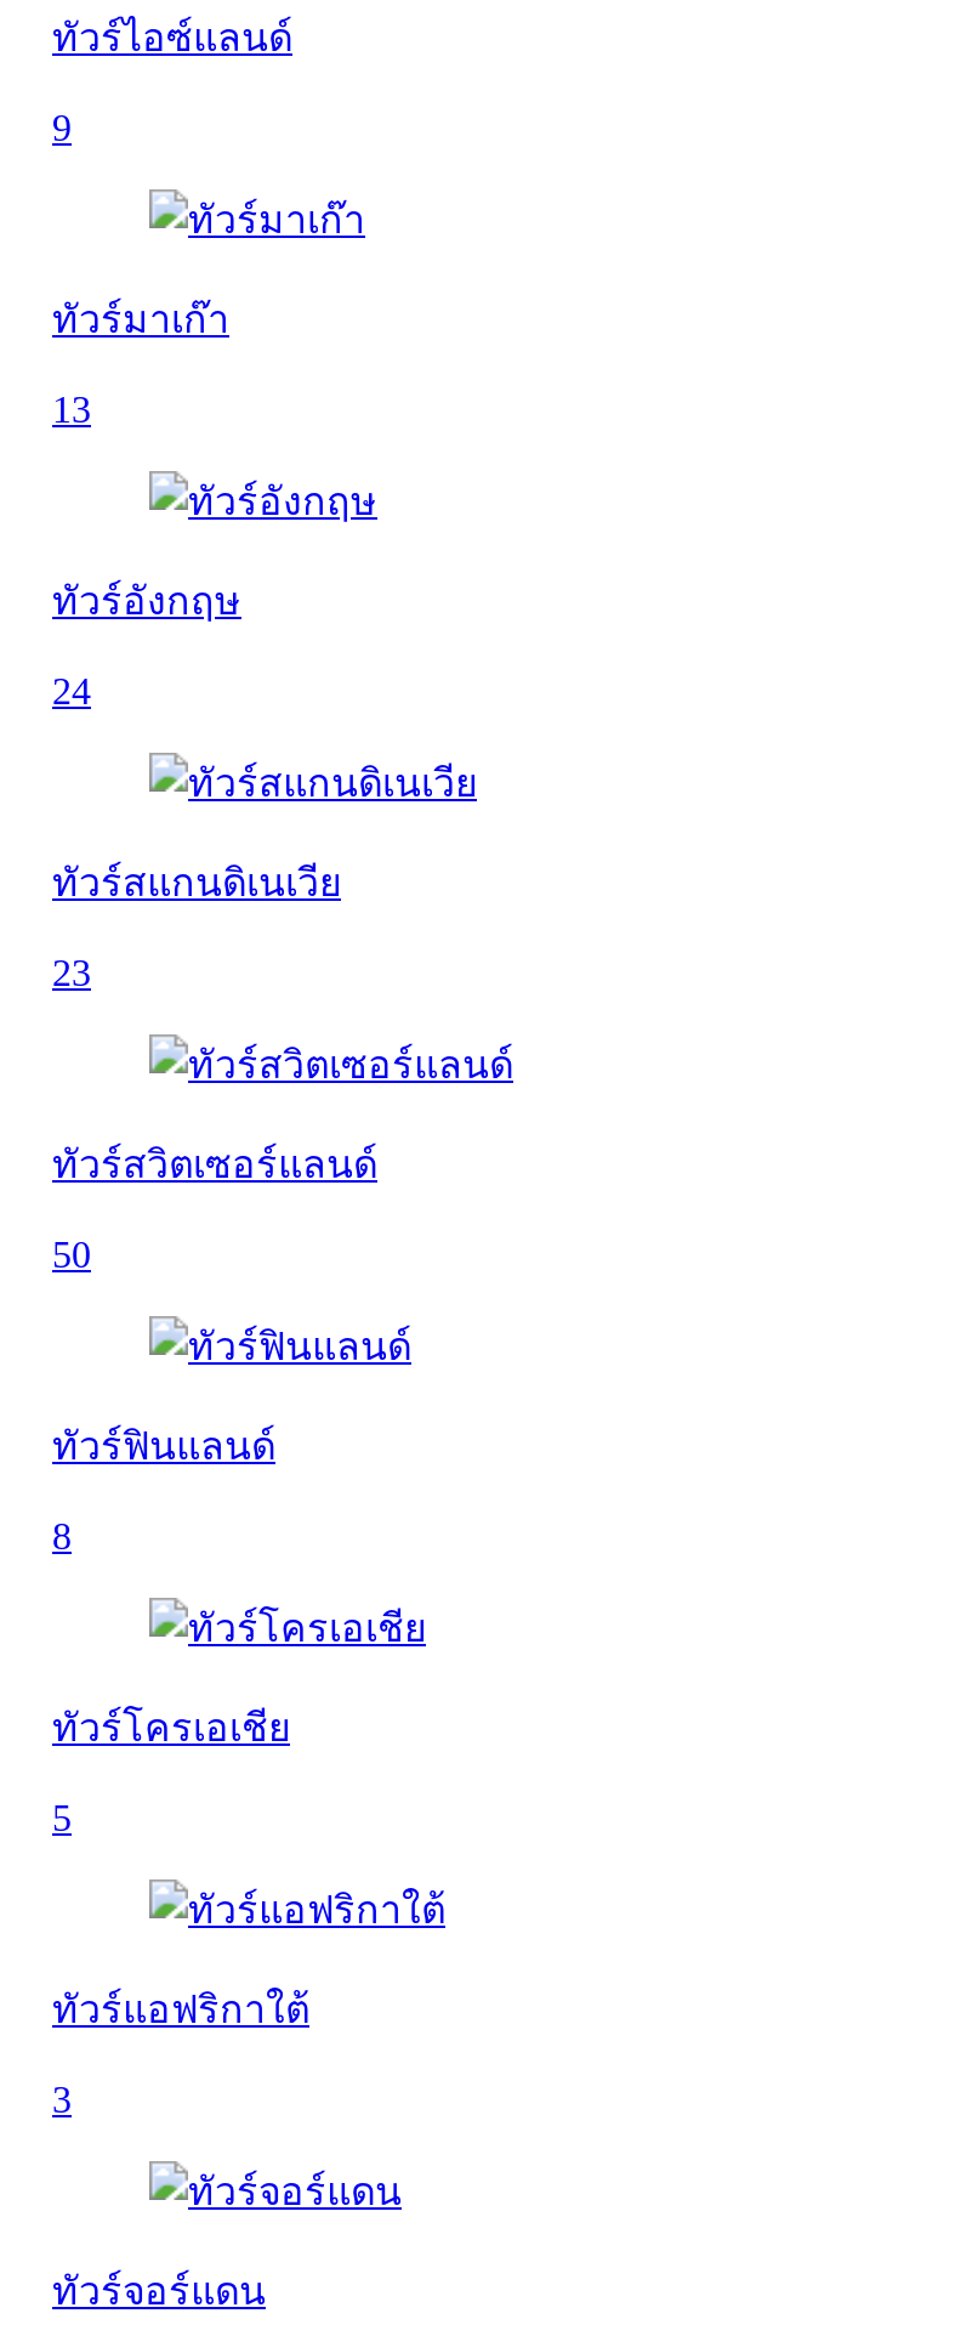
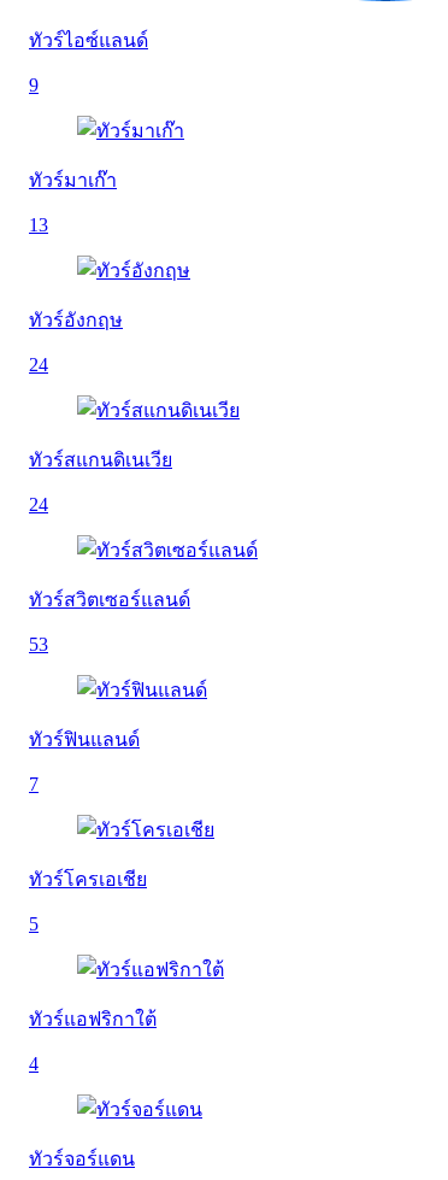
- 23
+ 24

- 50
+ 53

- 8
+ 7

- 3
+ 4
